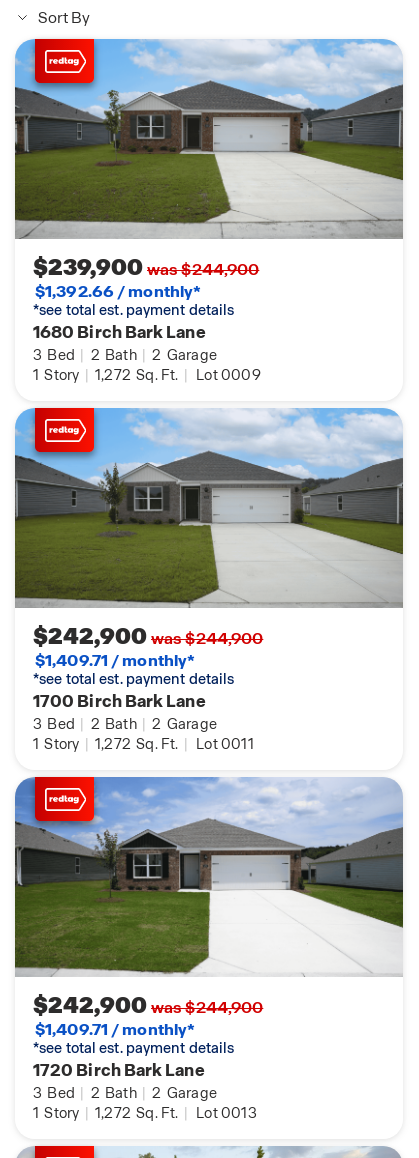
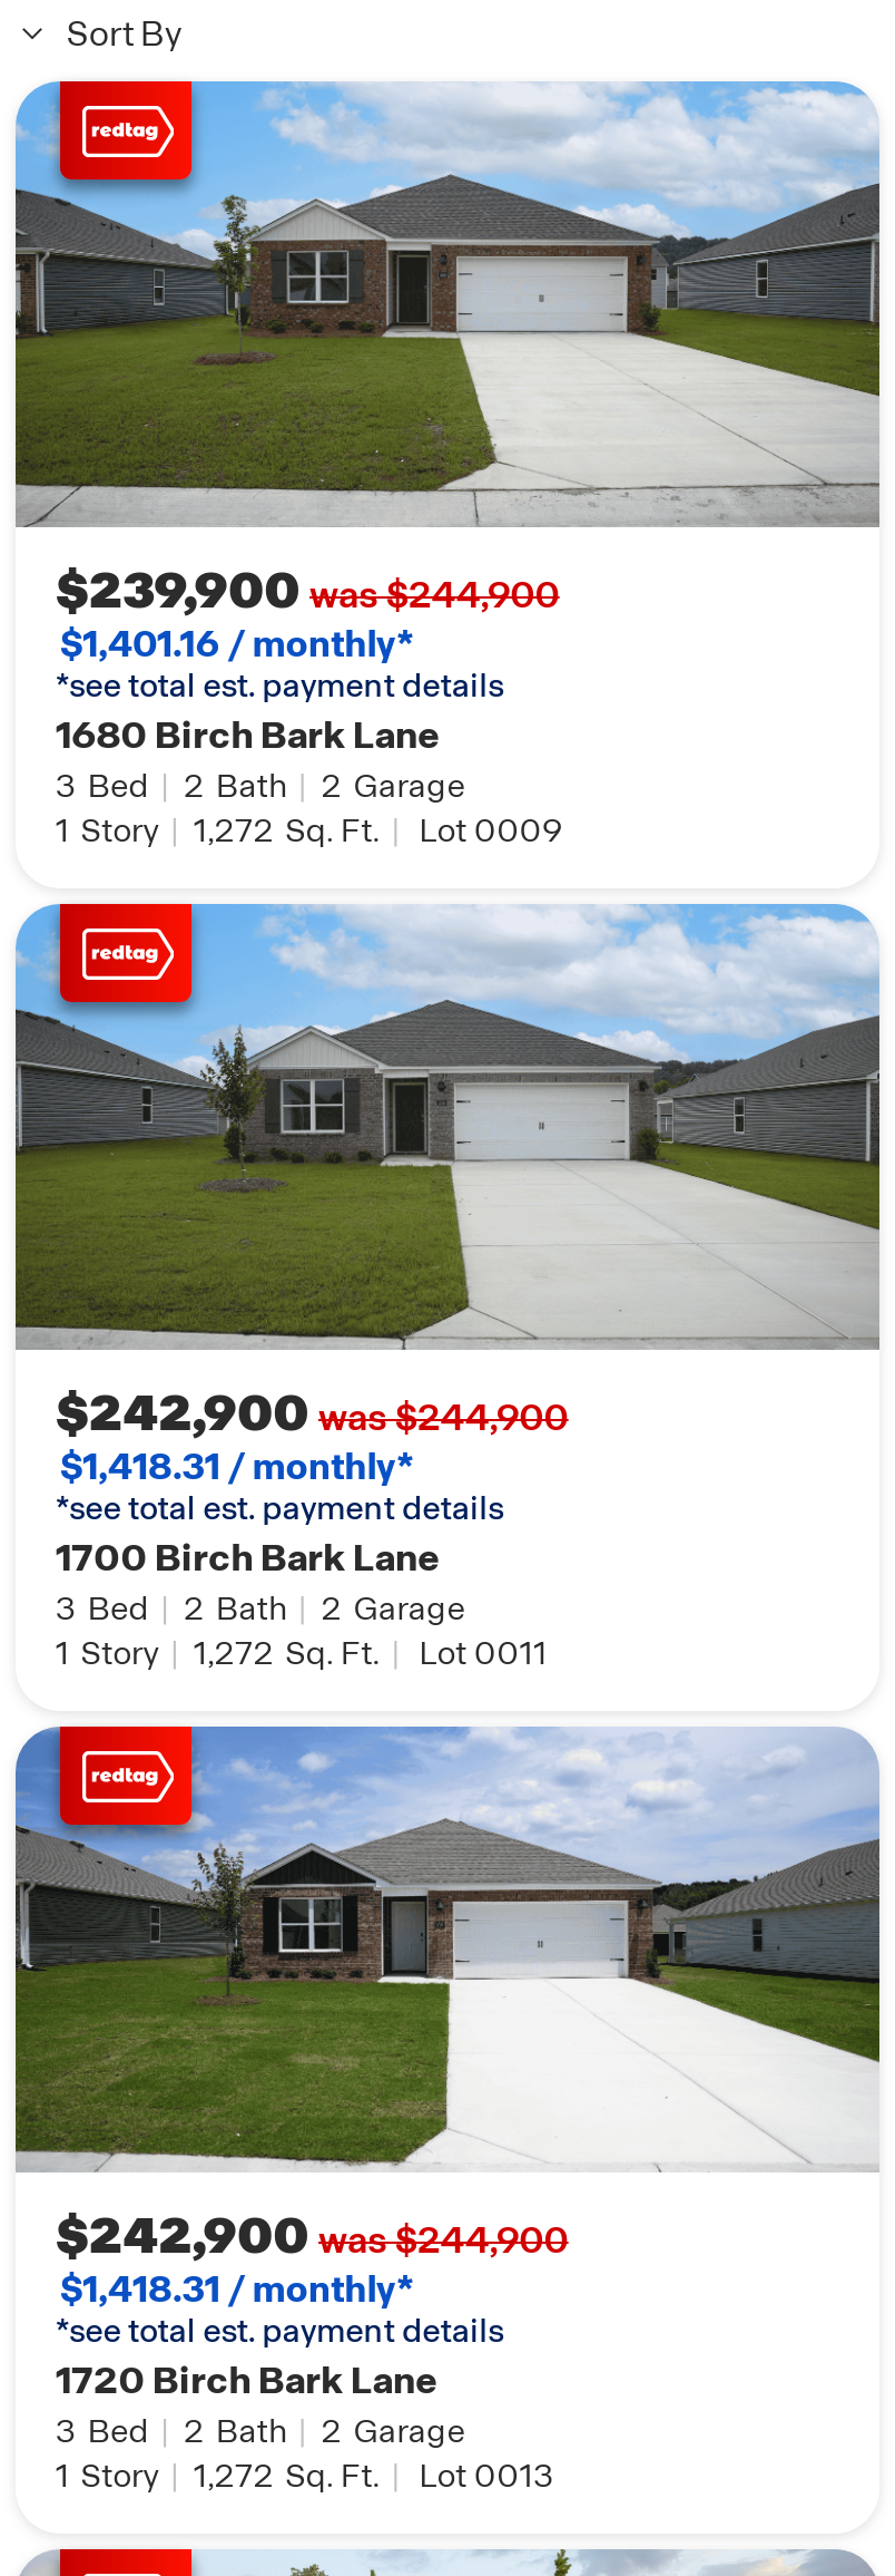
- $1,392.66 / monthly*
+ $1,401.16 / monthly*

- $1,409.71 / monthly*
+ $1,418.31 / monthly*

- $1,409.71 / monthly*
+ $1,418.31 / monthly*
